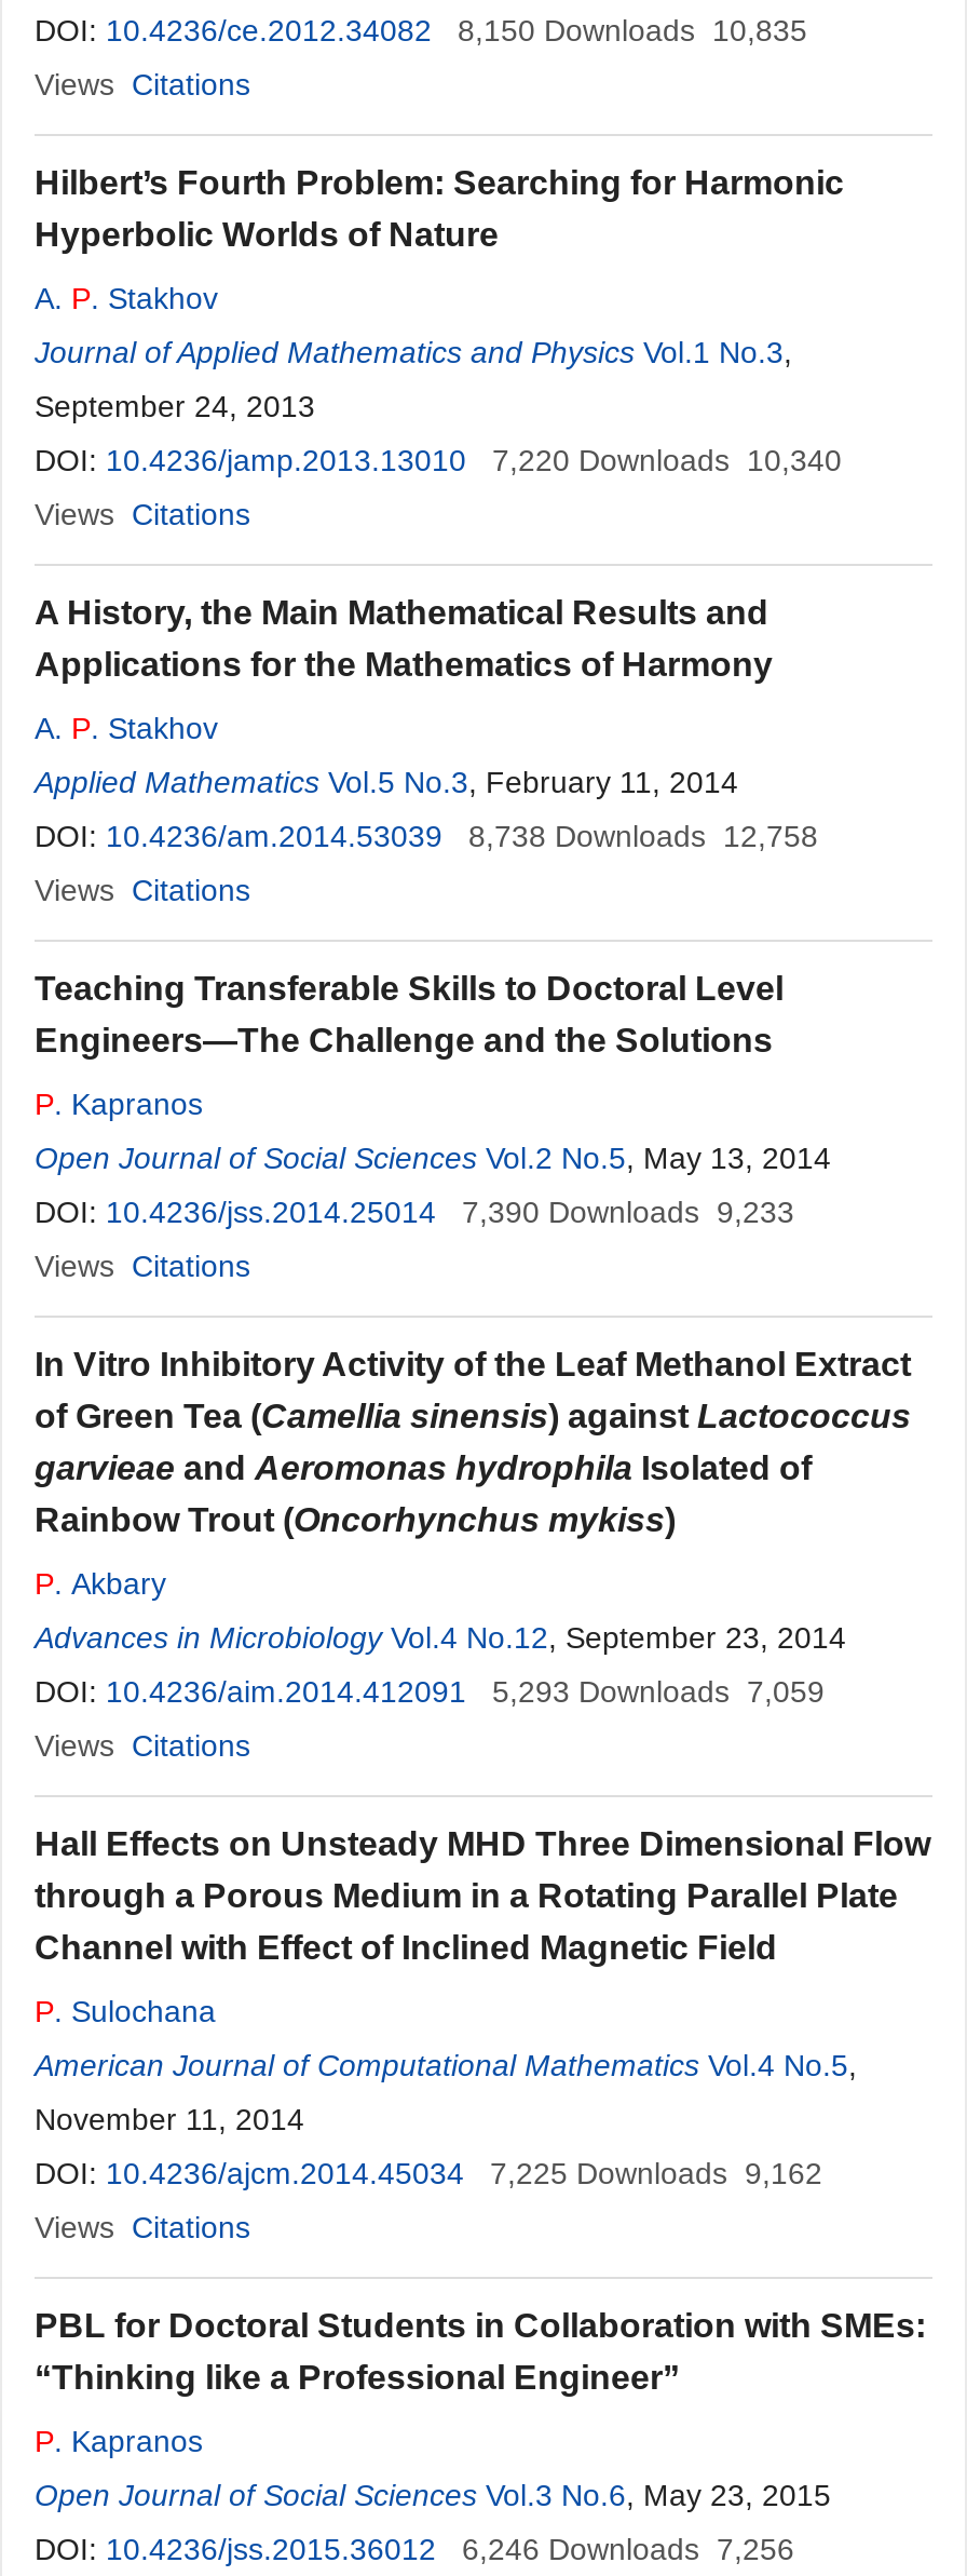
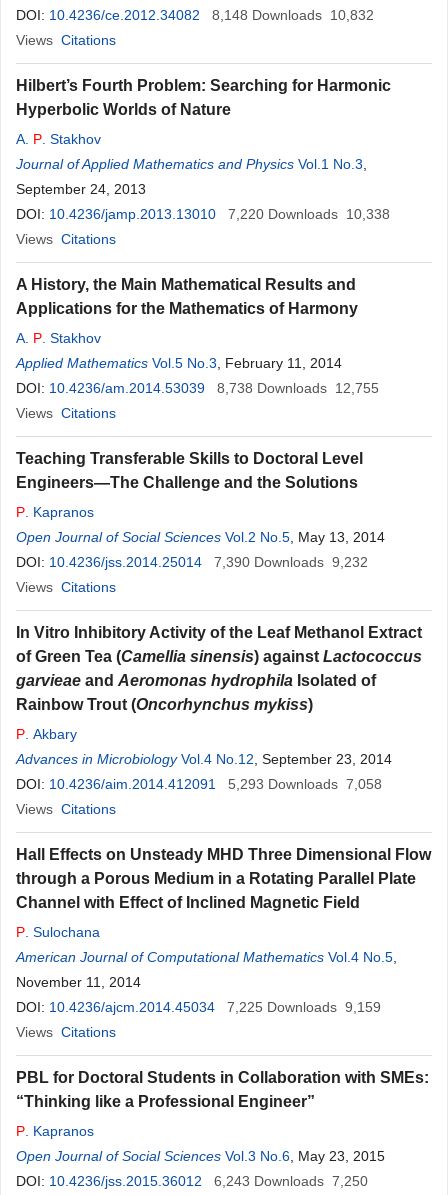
- DOI: 10.4236/ce.2012.34082 8,150 Downloads 10,835
+ DOI: 10.4236/ce.2012.34082 8,148 Downloads 10,832

- DOI: 10.4236/jamp.2013.13010 7,220 Downloads 10,340
+ DOI: 10.4236/jamp.2013.13010 7,220 Downloads 10,338

- DOI: 10.4236/am.2014.53039 8,738 Downloads 12,758
+ DOI: 10.4236/am.2014.53039 8,738 Downloads 12,755

- DOI: 10.4236/jss.2014.25014 7,390 Downloads 9,233
+ DOI: 10.4236/jss.2014.25014 7,390 Downloads 9,232

- DOI: 10.4236/aim.2014.412091 5,293 Downloads 7,059
+ DOI: 10.4236/aim.2014.412091 5,293 Downloads 7,058

- DOI: 10.4236/ajcm.2014.45034 7,225 Downloads 9,162
+ DOI: 10.4236/ajcm.2014.45034 7,225 Downloads 9,159

- DOI: 10.4236/jss.2015.36012 6,246 Downloads 7,256
+ DOI: 10.4236/jss.2015.36012 6,243 Downloads 7,250
